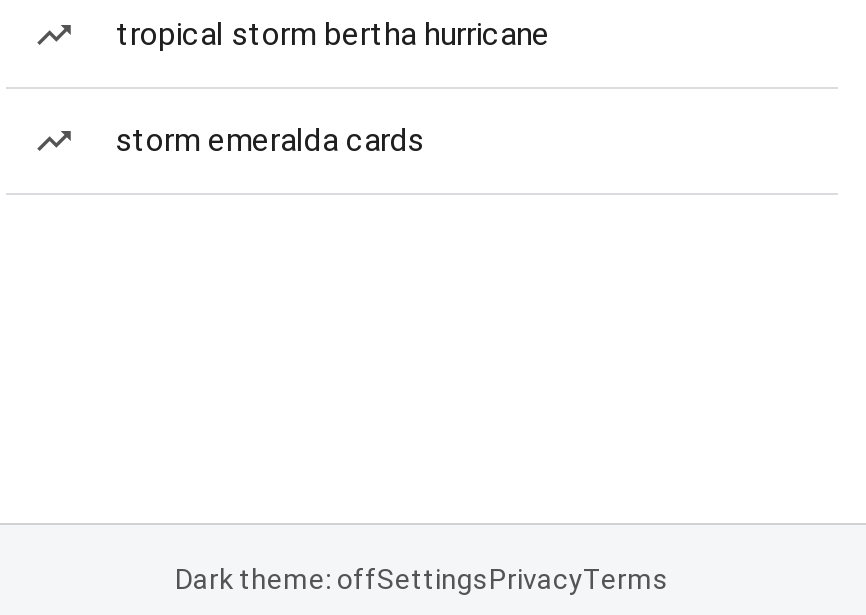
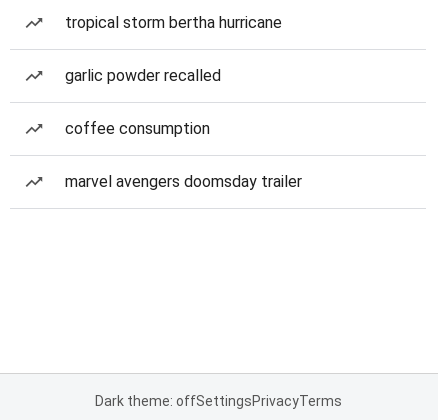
- storm emeralda cards
+ garlic powder recalled
+ coffee consumption
+ marvel avengers doomsday trailer
